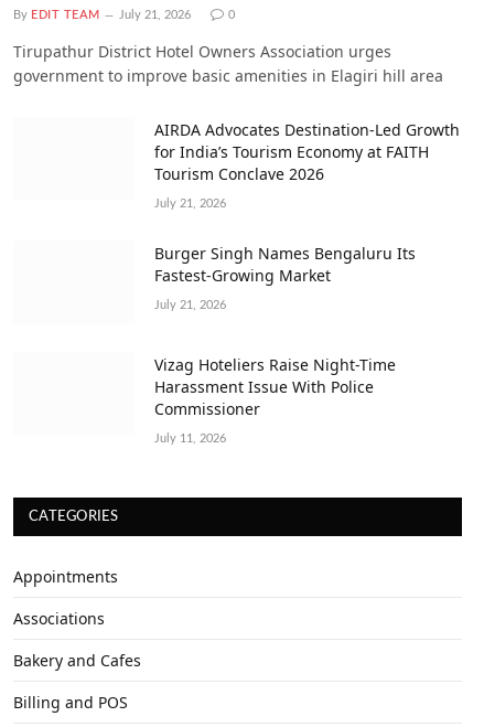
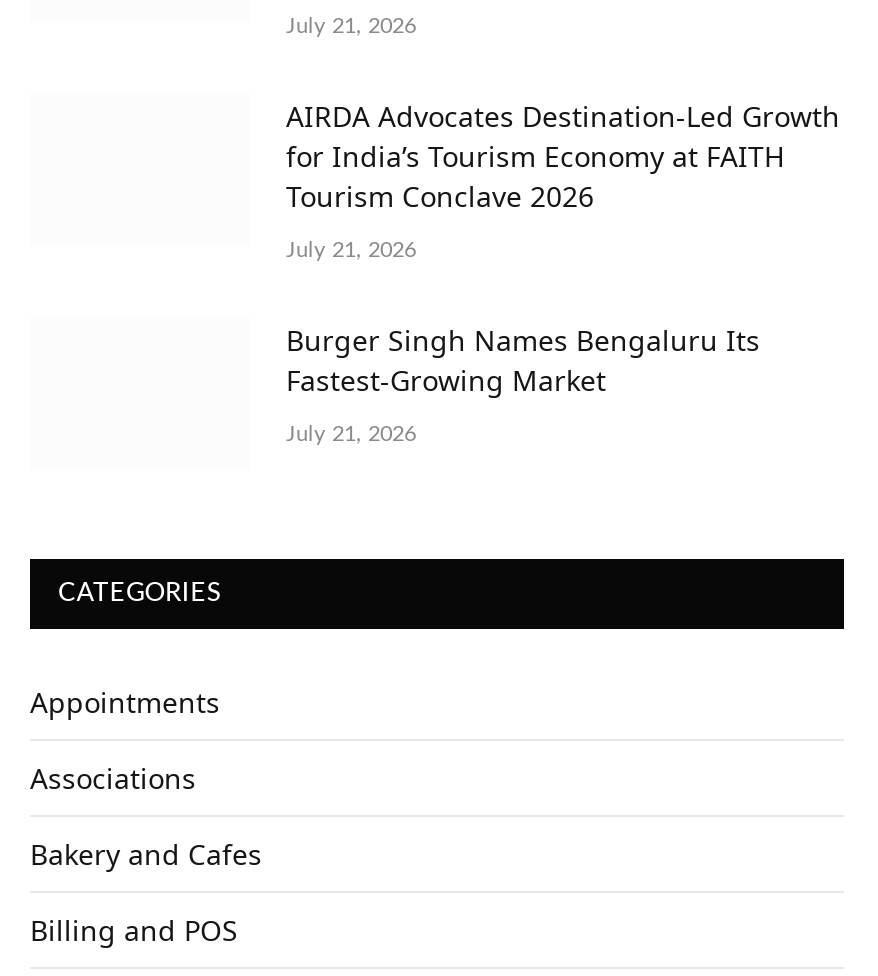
- By EDIT TEAM

- 0
- Tirupathur District Hotel Owners Association urges
- government to improve basic amenities in Elagiri hill area

- Vizag Hoteliers Raise Night-Time
- Harassment Issue With Police
- Commissioner
- July 11, 2026
